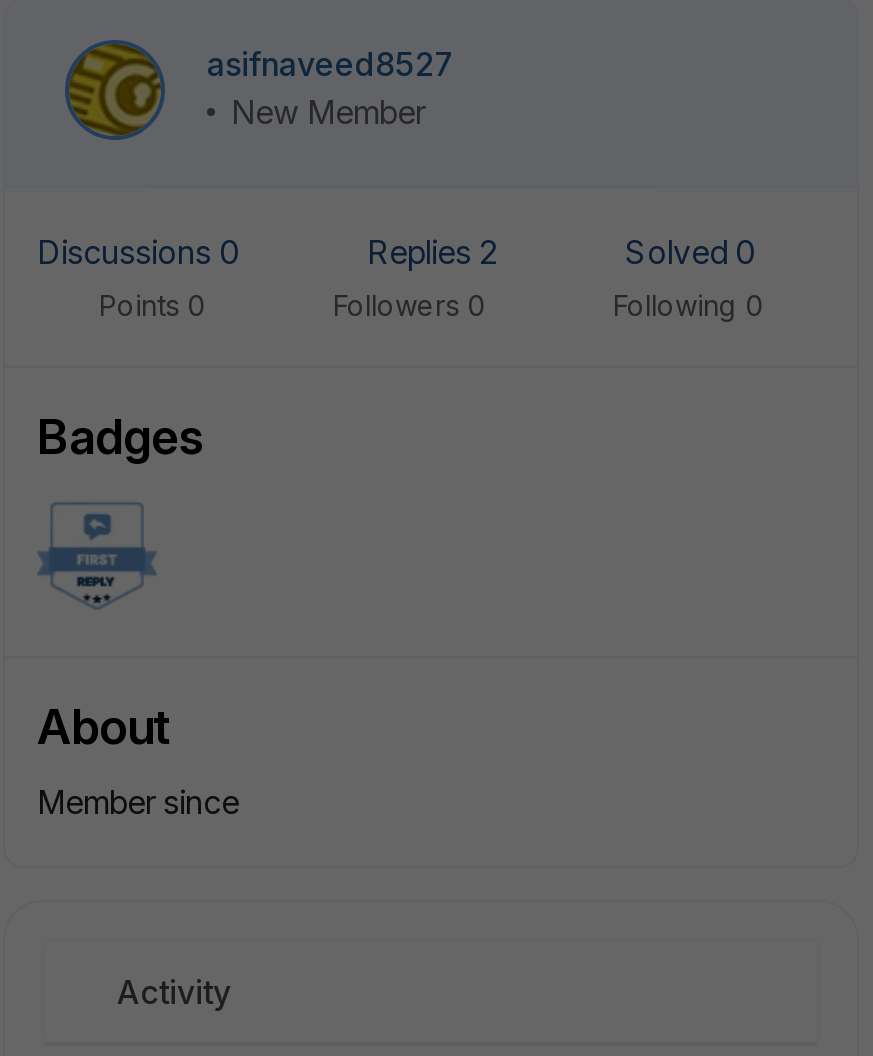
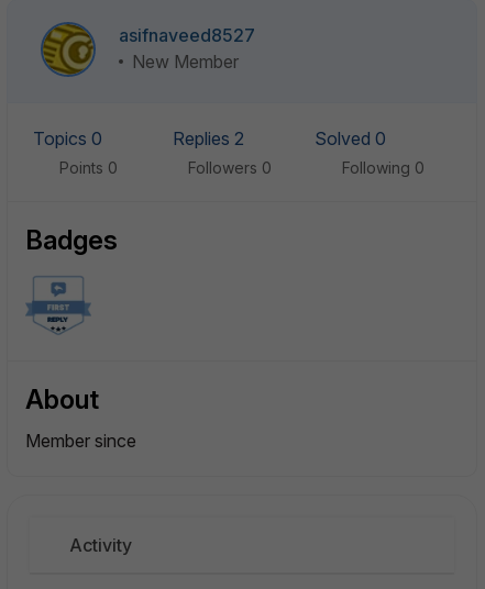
- Discussions 0
+ Topics 0
